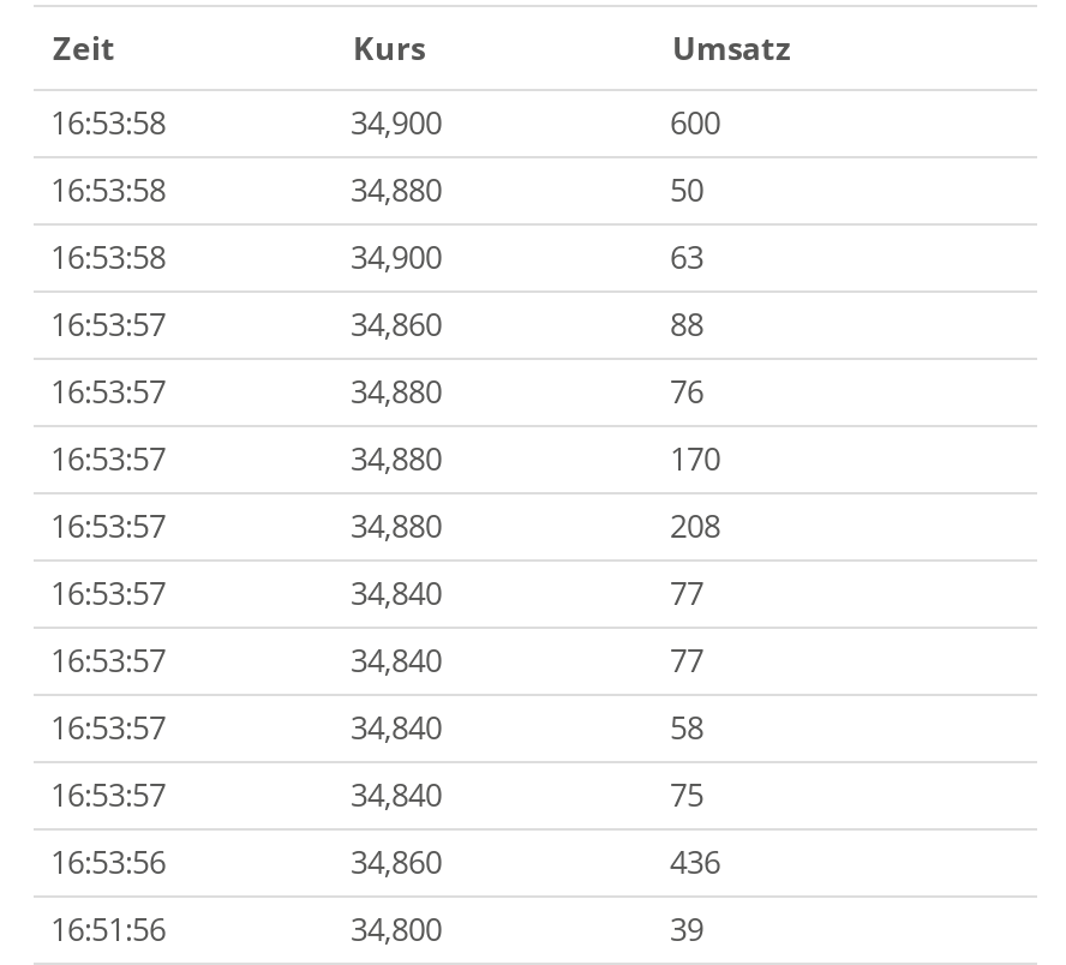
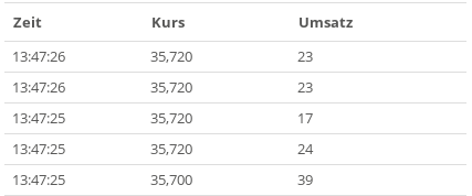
- 16:53:58
- 34,900
- 600
- 16:53:58
- 34,880
- 50
- 16:53:58
- 34,900
- 63
- 16:53:57
- 34,860
- 88
- 16:53:57
- 34,880
- 76
- 16:53:57
- 34,880
- 170
- 16:53:57
- 34,880
- 208
- 16:53:57
- 34,840
- 77
- 16:53:57
- 34,840
- 77
- 16:53:57
- 34,840
- 58
- 16:53:57
- 34,840
- 75
- 16:53:56
- 34,860
- 436
- 16:51:56
- 34,800
+ 13:47:26
+ 35,720
+ 23
+ 13:47:26
+ 35,720
+ 23
+ 13:47:25
+ 35,720
+ 17
+ 13:47:25
+ 35,720
+ 24
+ 13:47:25
+ 35,700
